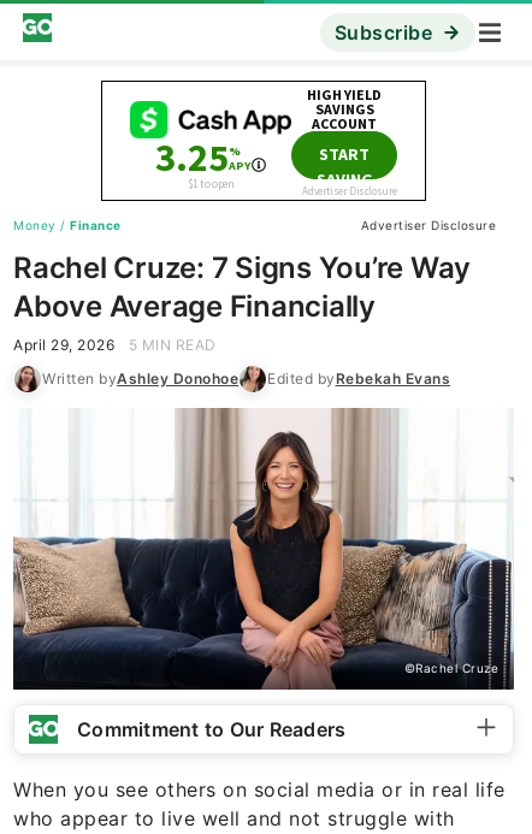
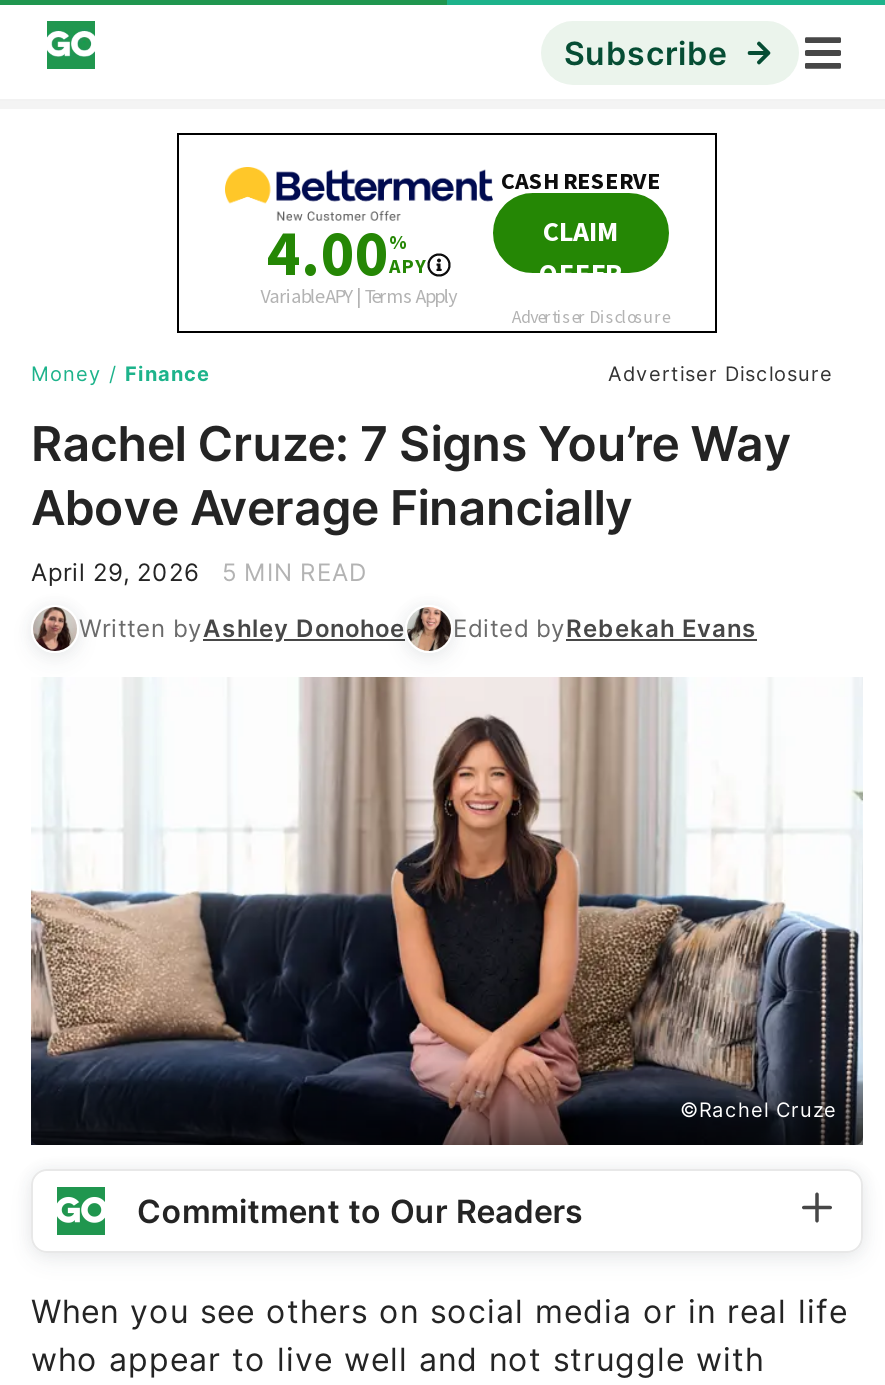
- [image]
+ [image]
